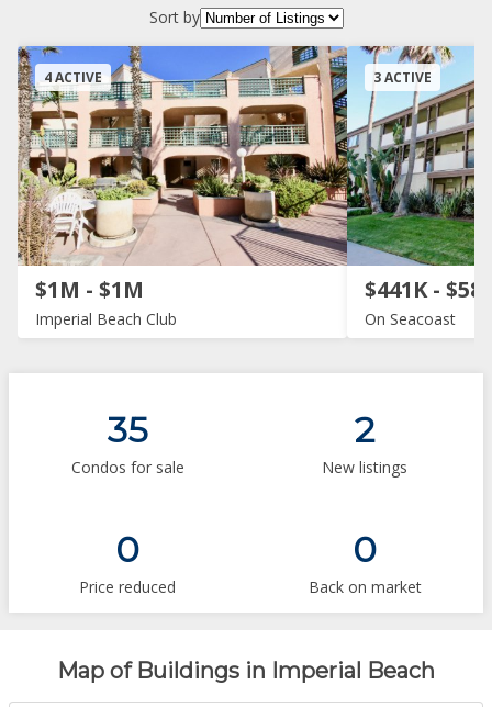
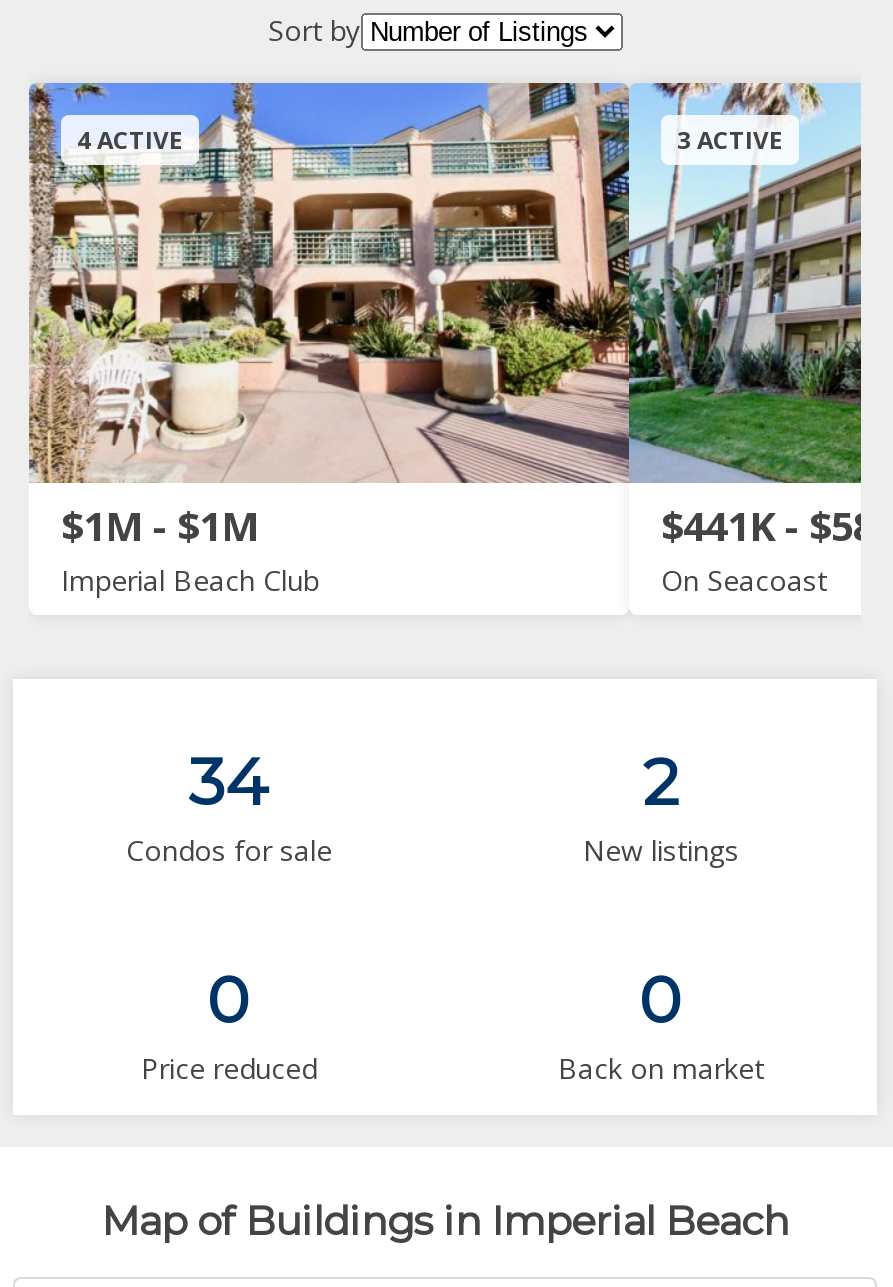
- 35
+ 34
